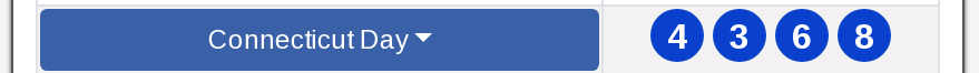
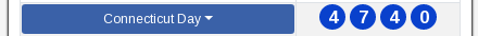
- 3
+ 7

- 6
+ 4

- 8
+ 0
